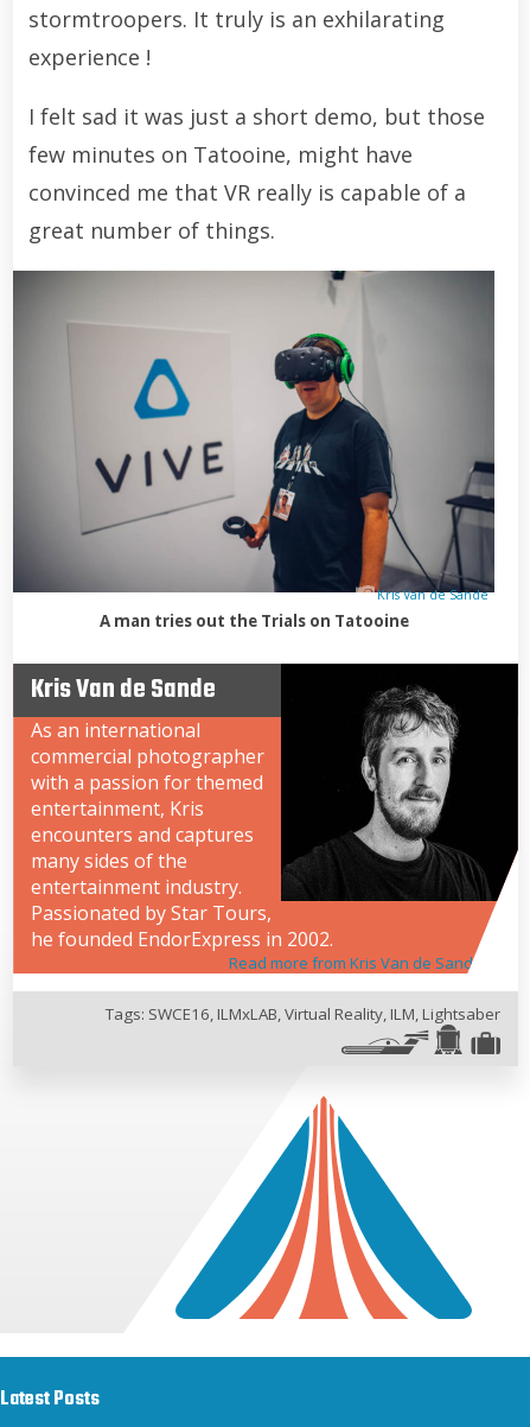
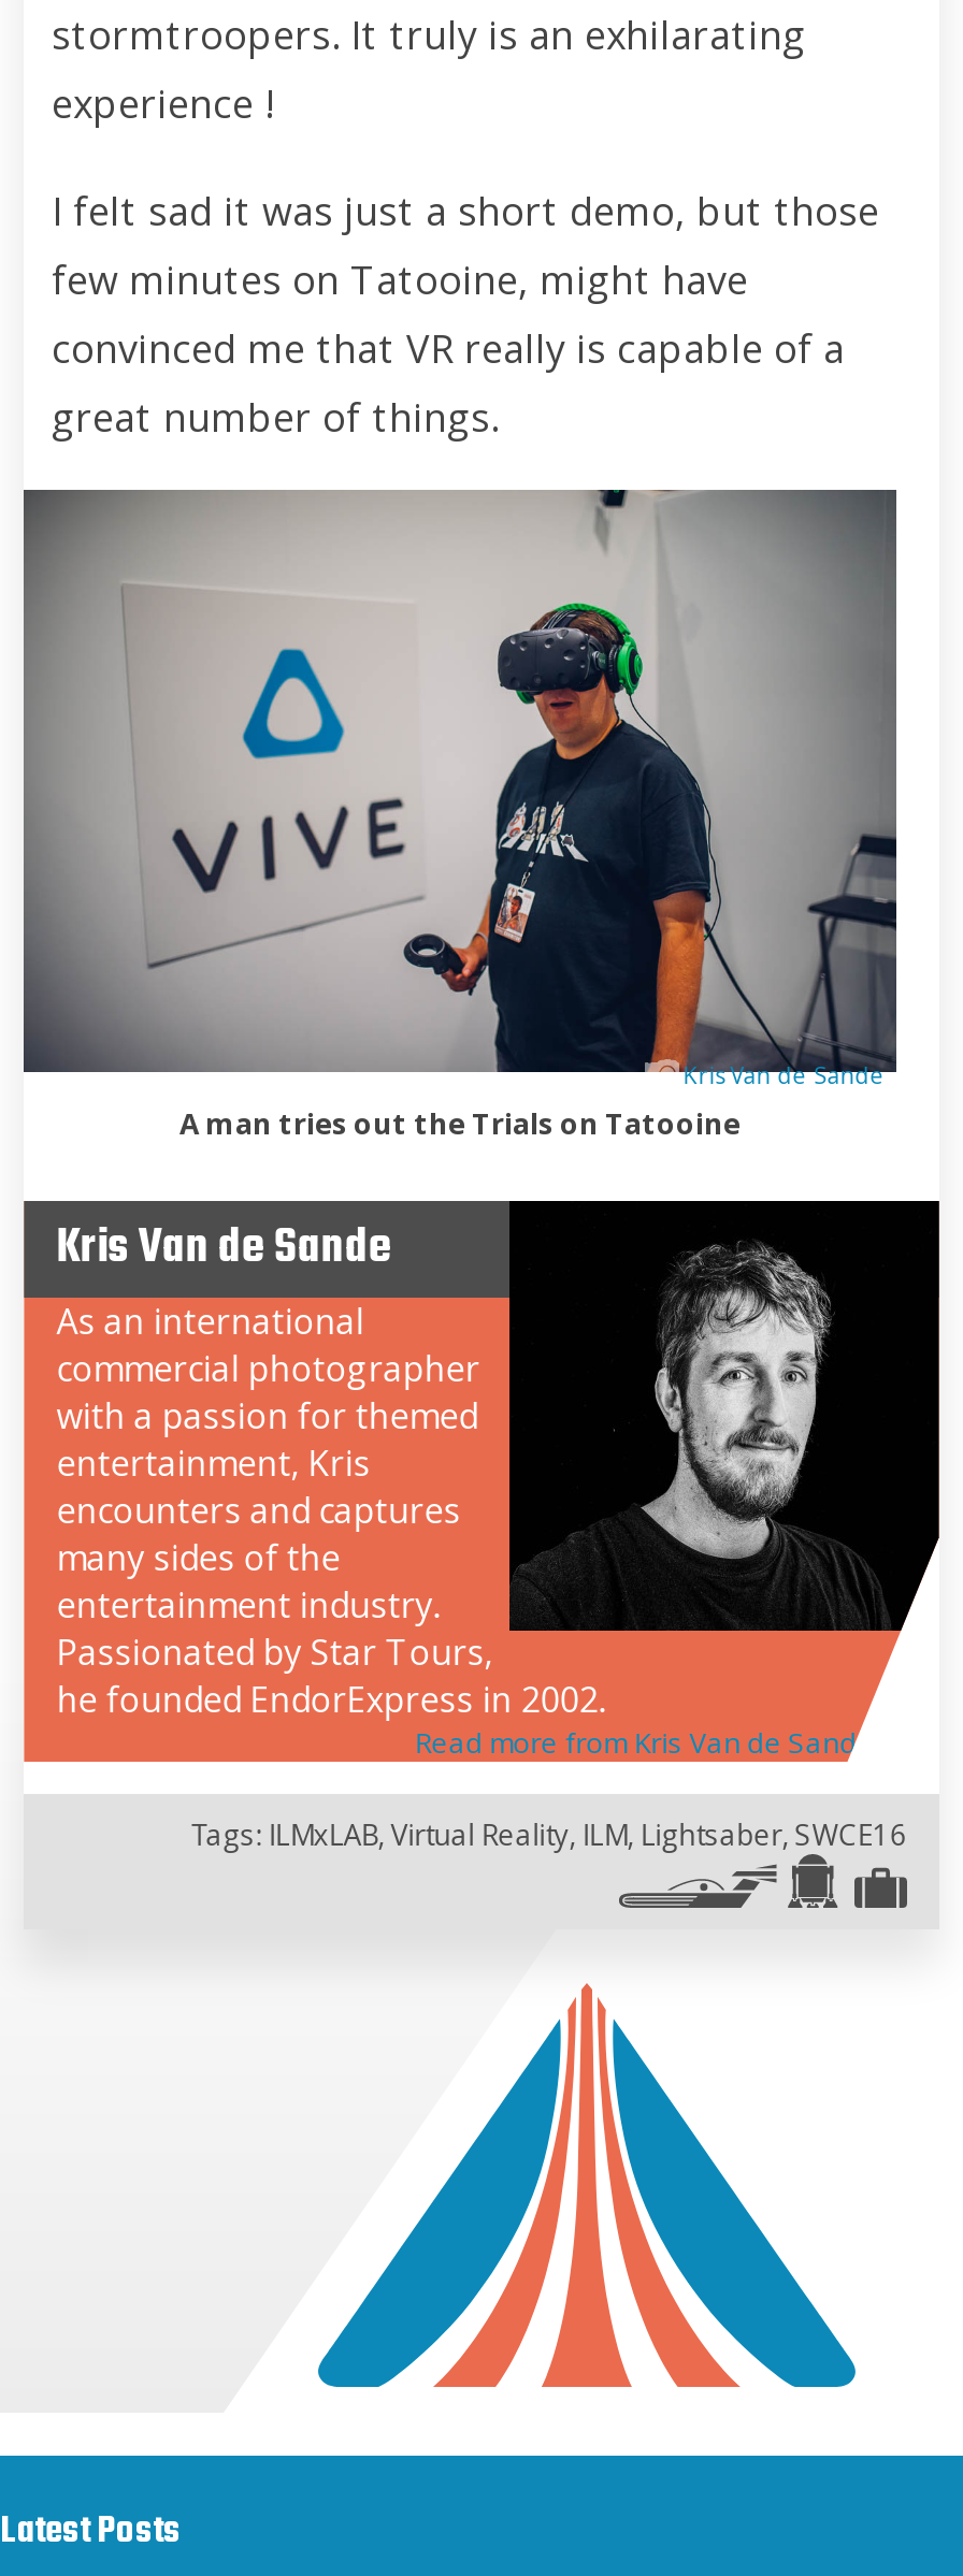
- Tags: SWCE16, ILMxLAB, Virtual Reality, ILM, Lightsaber
+ Tags: ILMxLAB, Virtual Reality, ILM, Lightsaber, SWCE16
